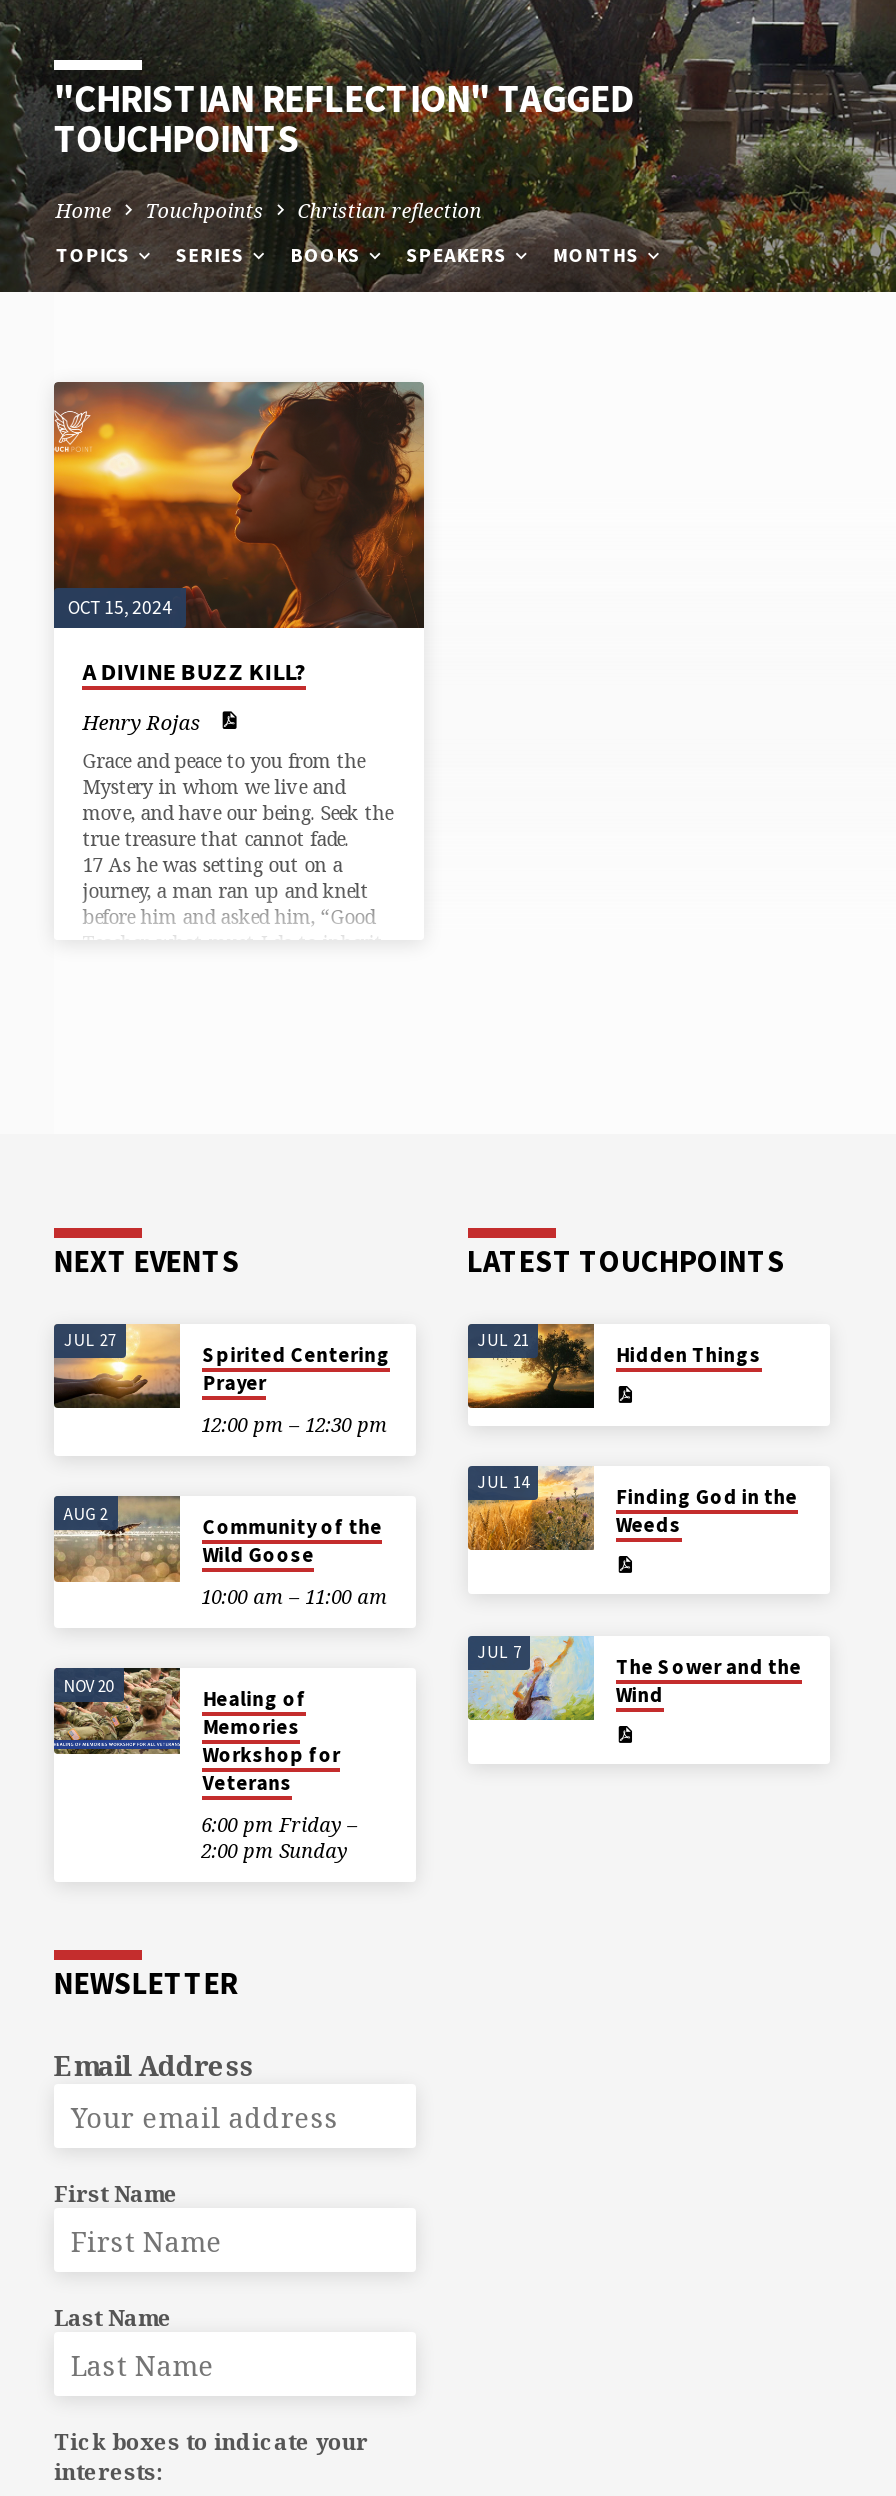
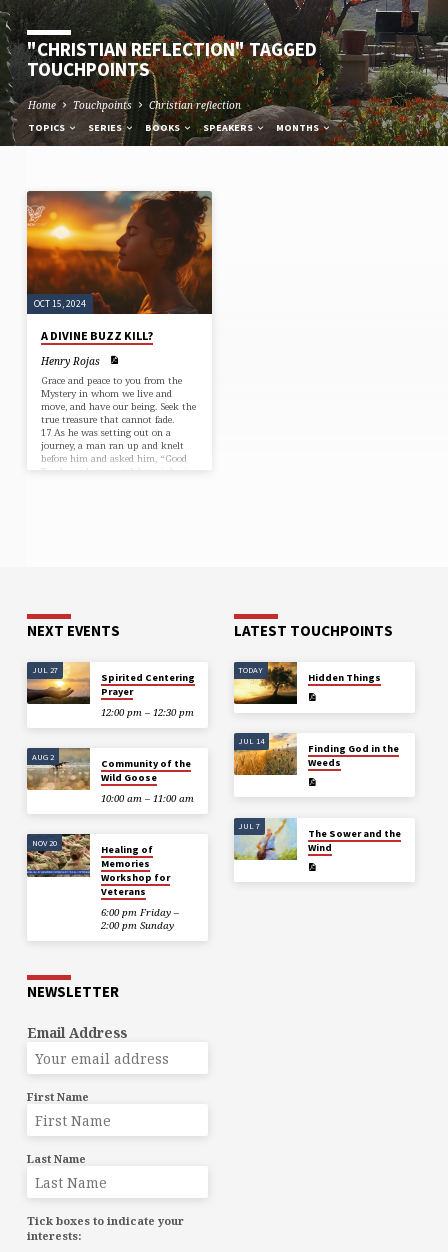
- JUL 21
+ TODAY
